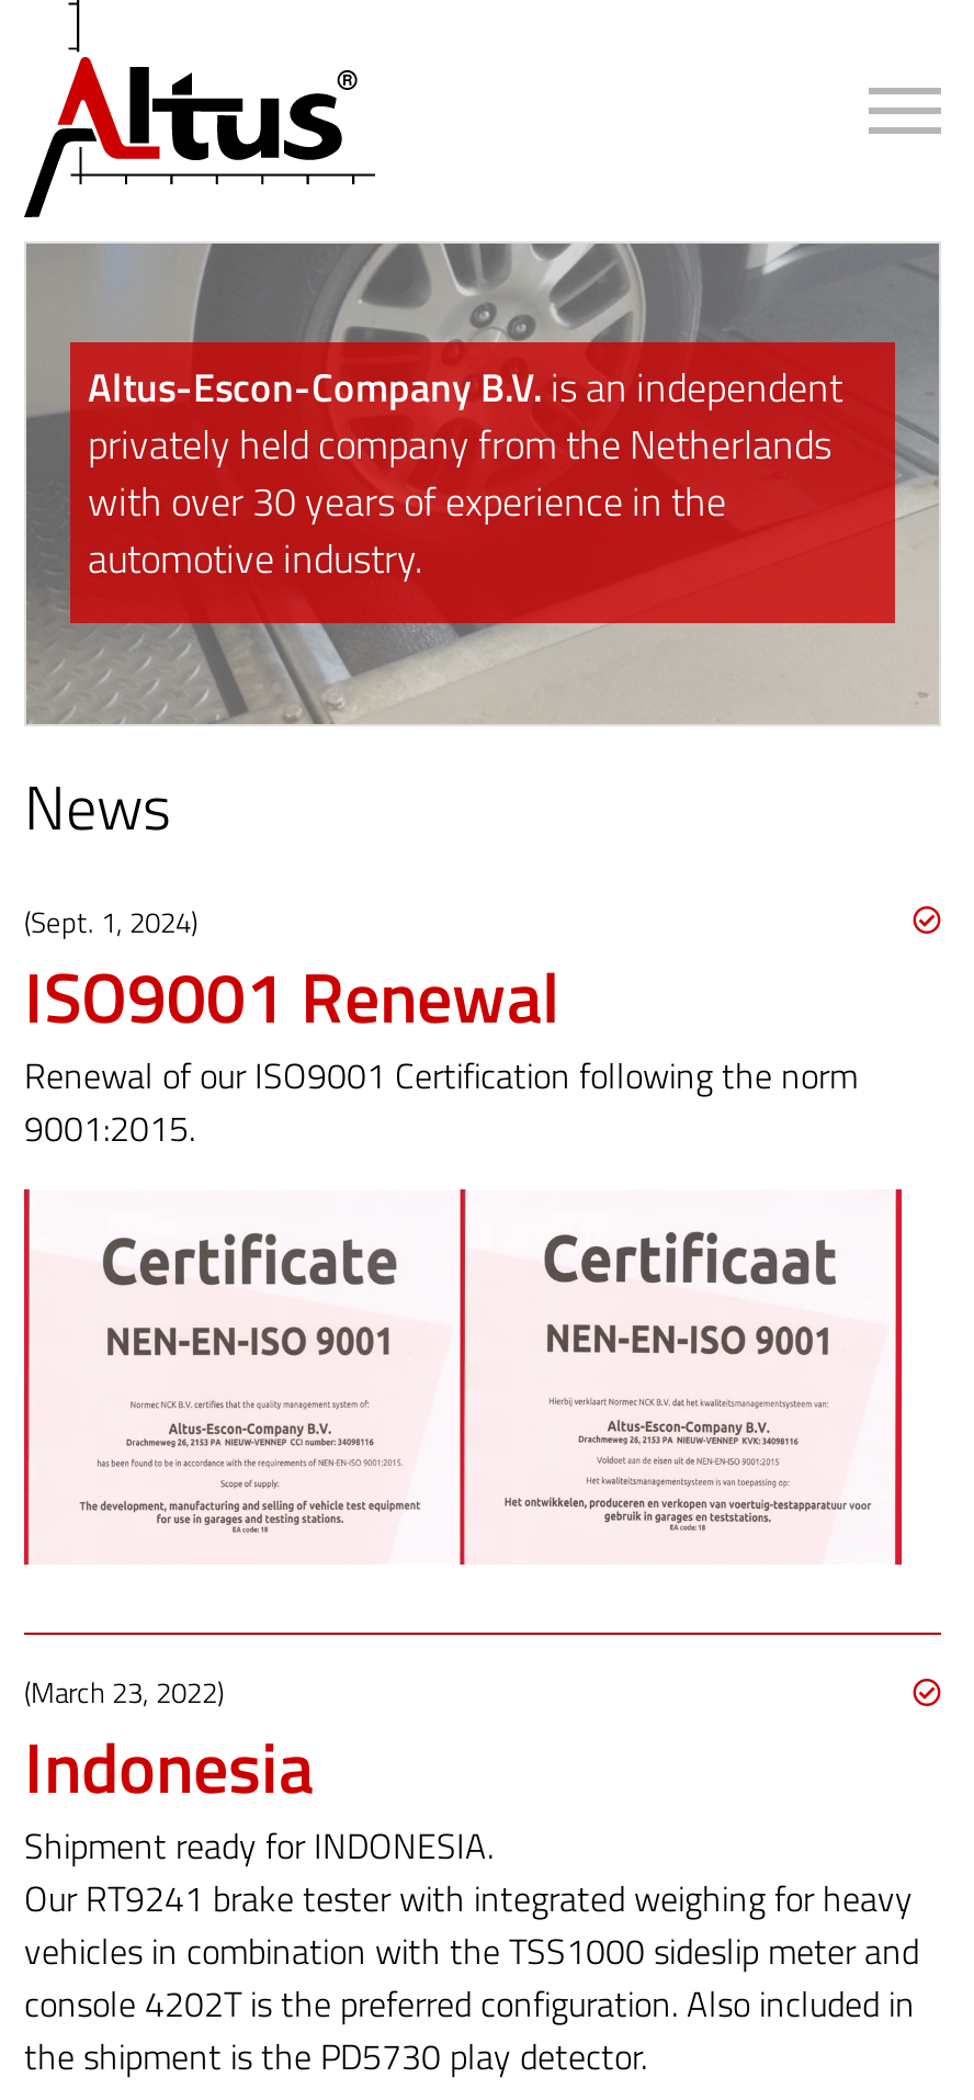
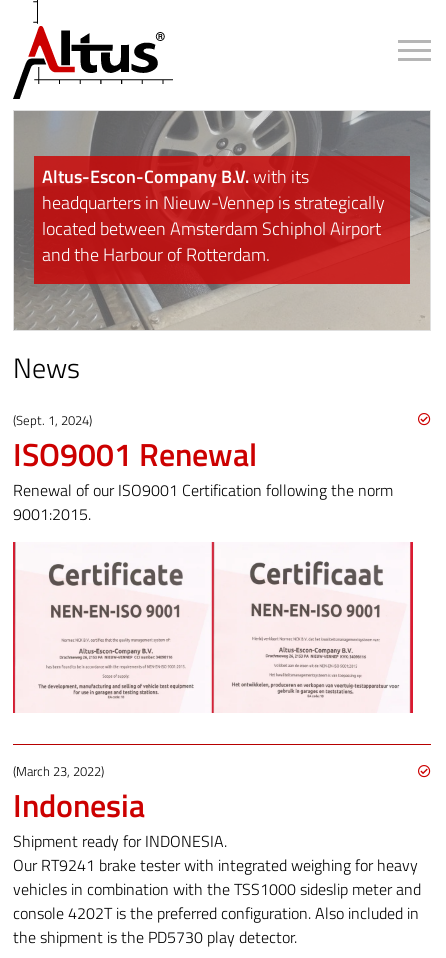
- Altus-Escon-Company B.V. is an independent
- privately held company from the Netherlands
- with over 30 years of experience in the
- automotive industry.
+ Altus-Escon-Company B.V. with its
+ headquarters in Nieuw-Vennep is strategically
+ located between Amsterdam Schiphol Airport
+ and the Harbour of Rotterdam.
